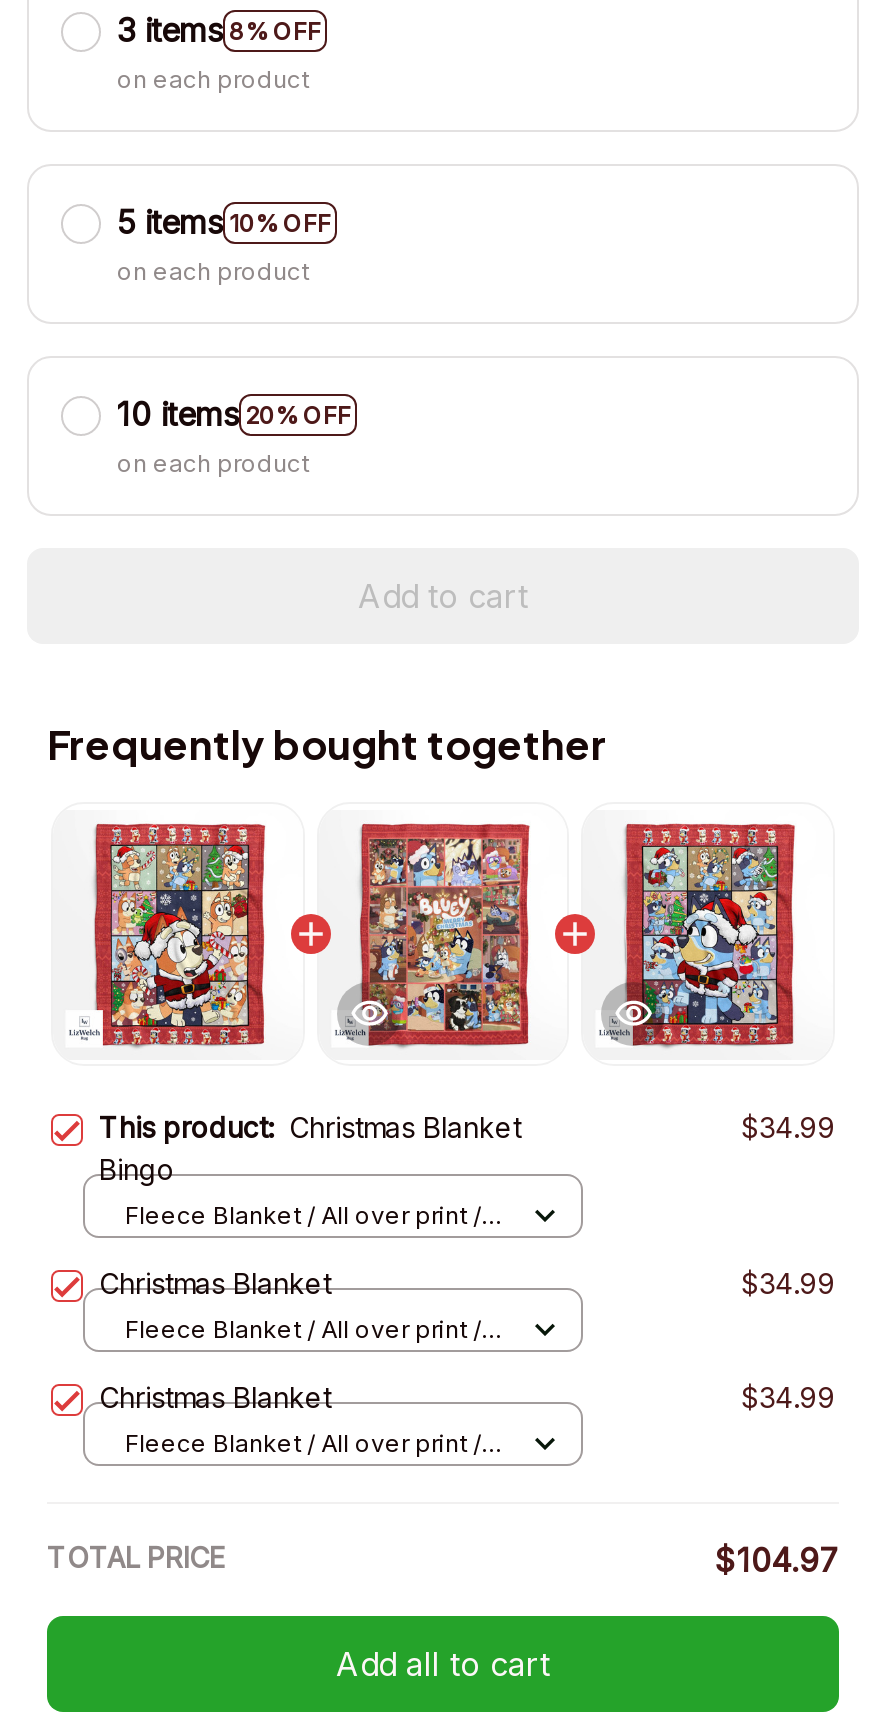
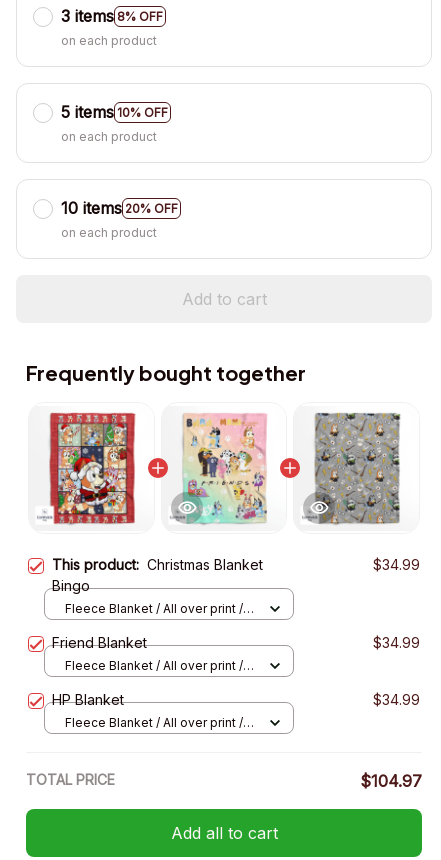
- [image]
+ [image]

- [image]
+ [image]

- Christmas Blanket
+ Friend Blanket

- Christmas Blanket
+ HP Blanket
